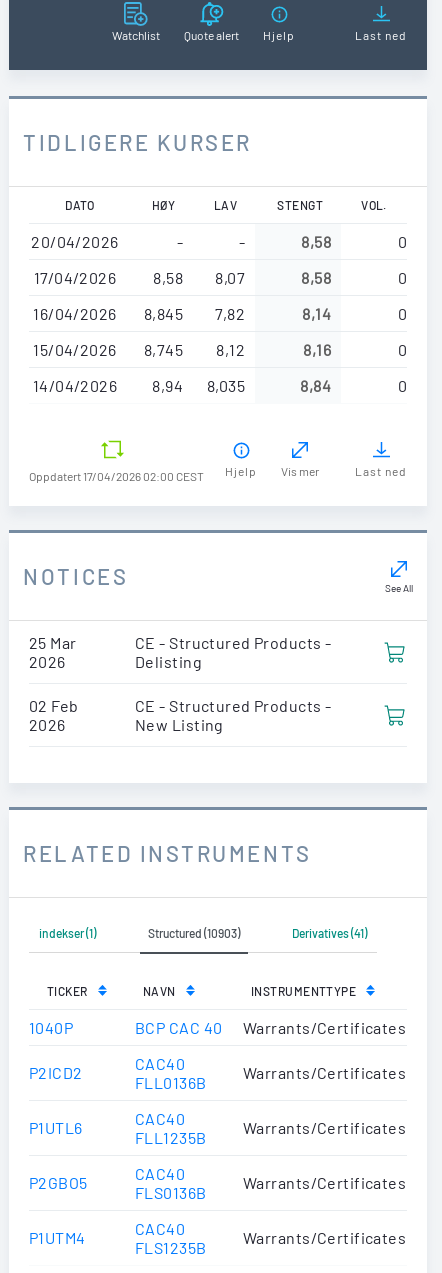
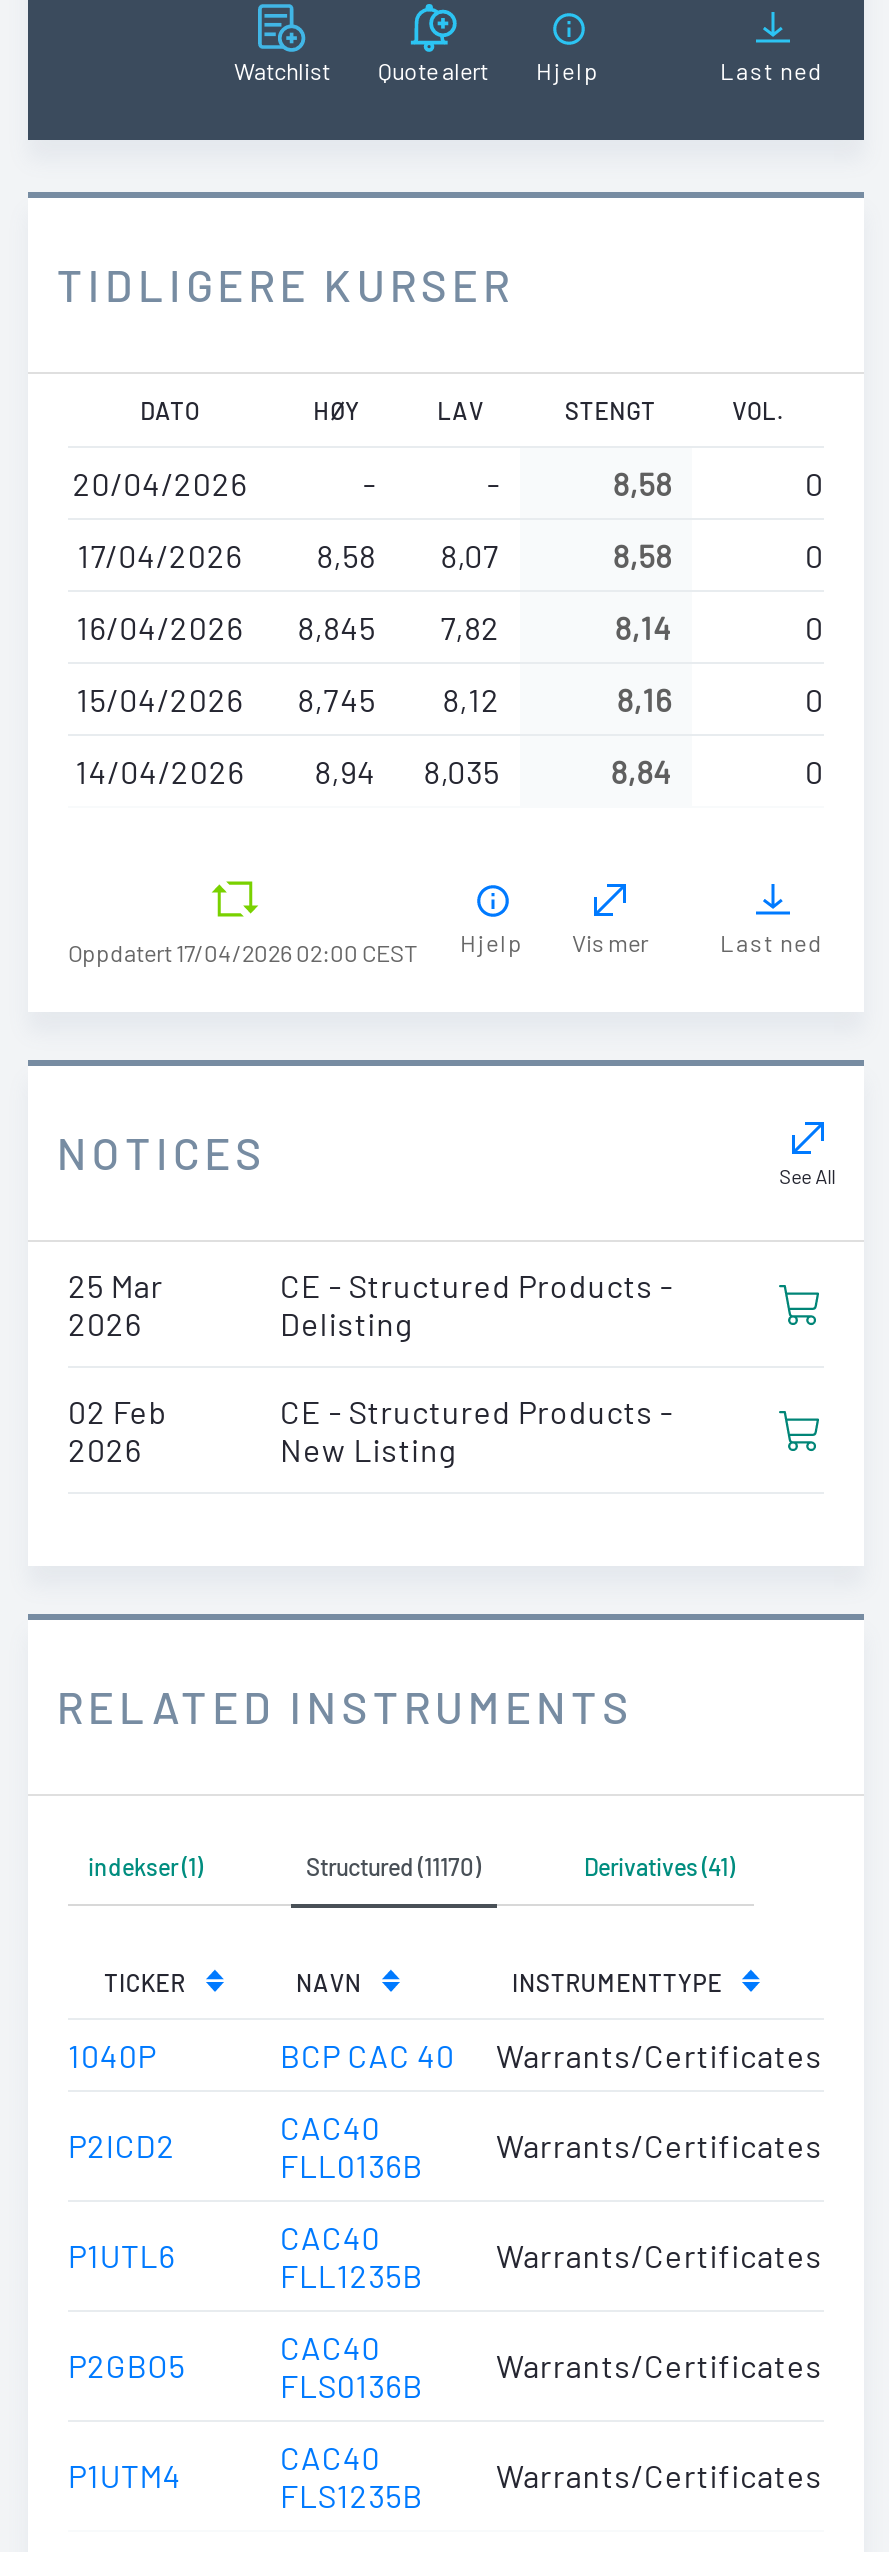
- Structured (10903)
+ Structured (11170)
